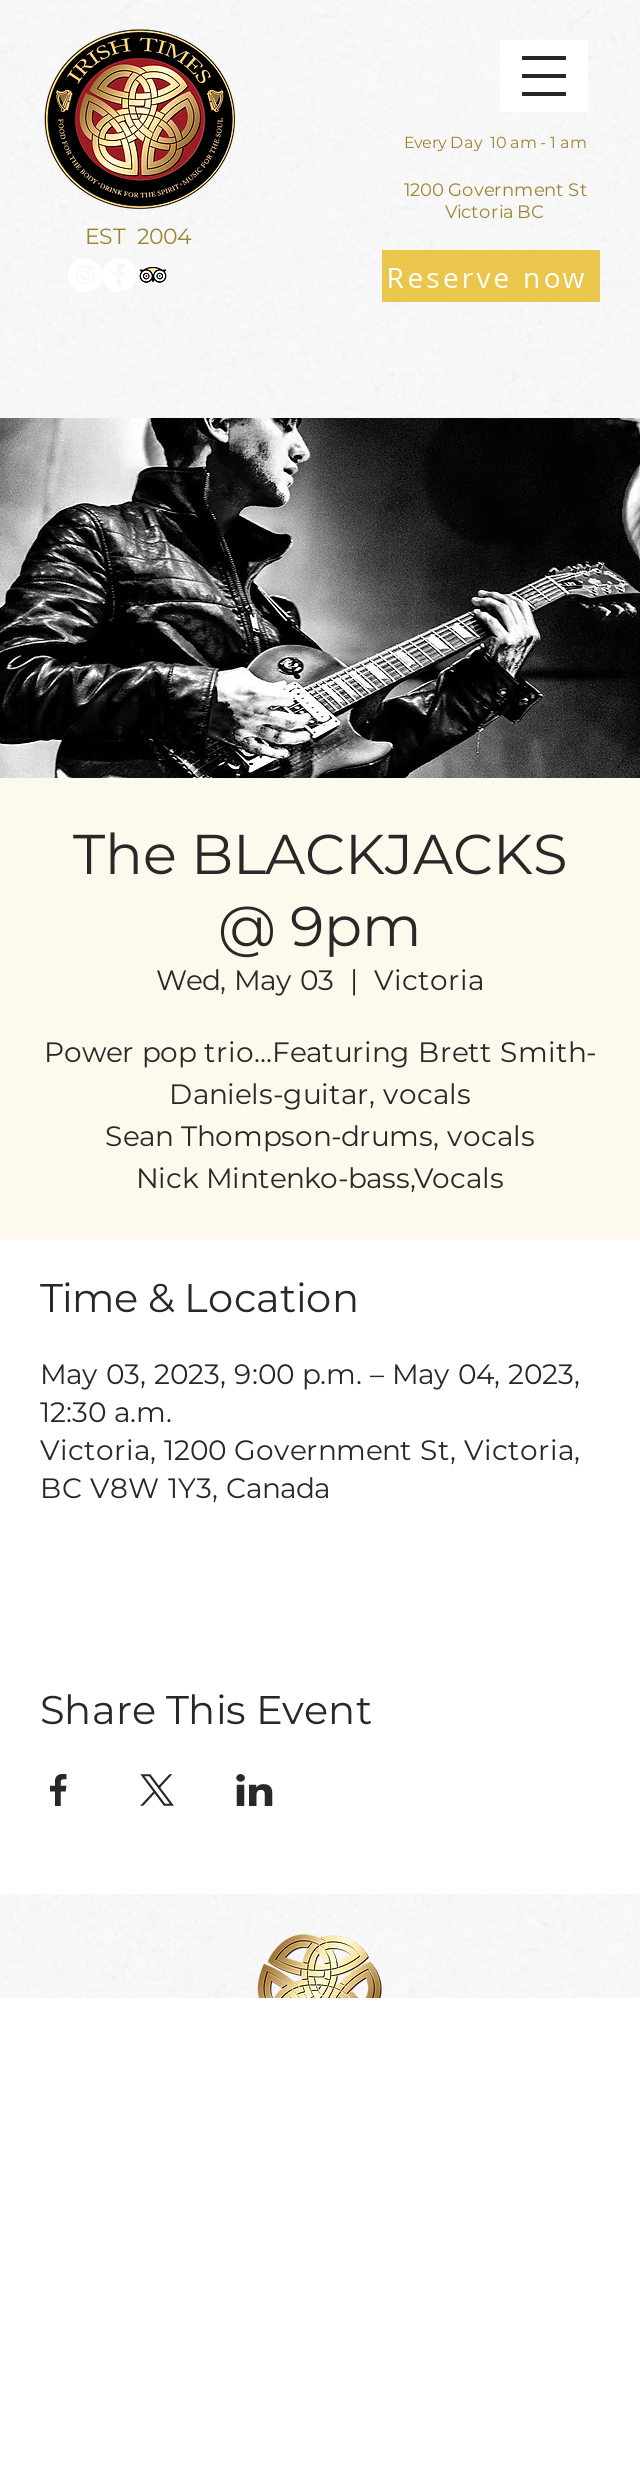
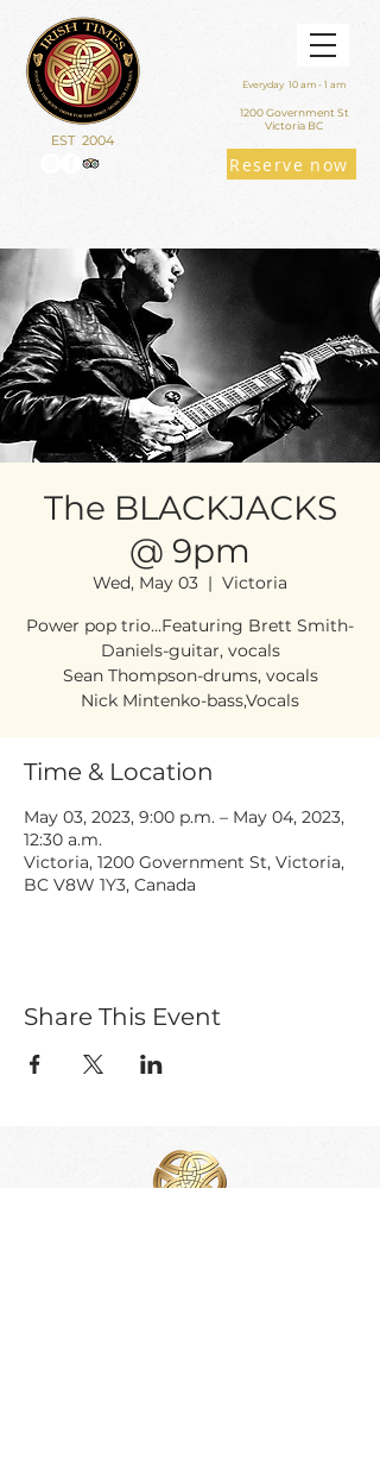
- Every Day 10 am - 1 am
+ Everyday 10 am - 1 am
